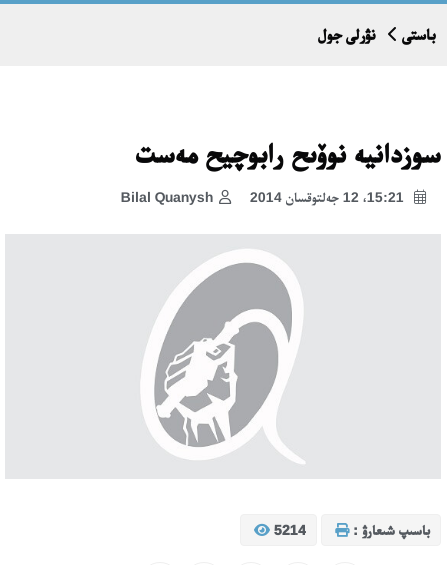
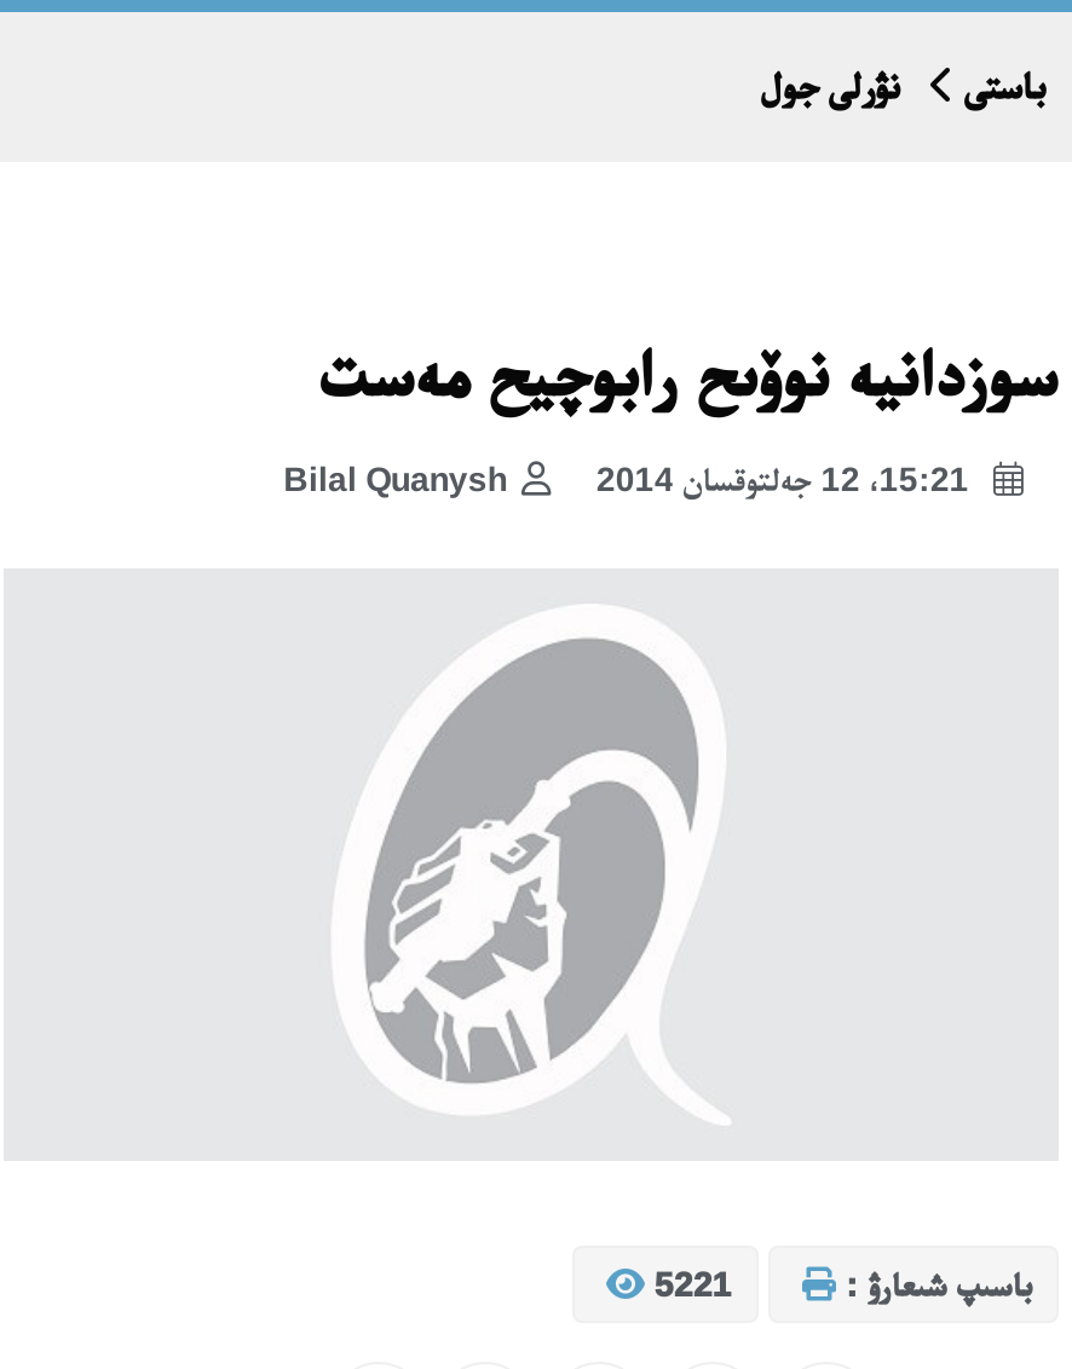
- 5214
+ 5221
